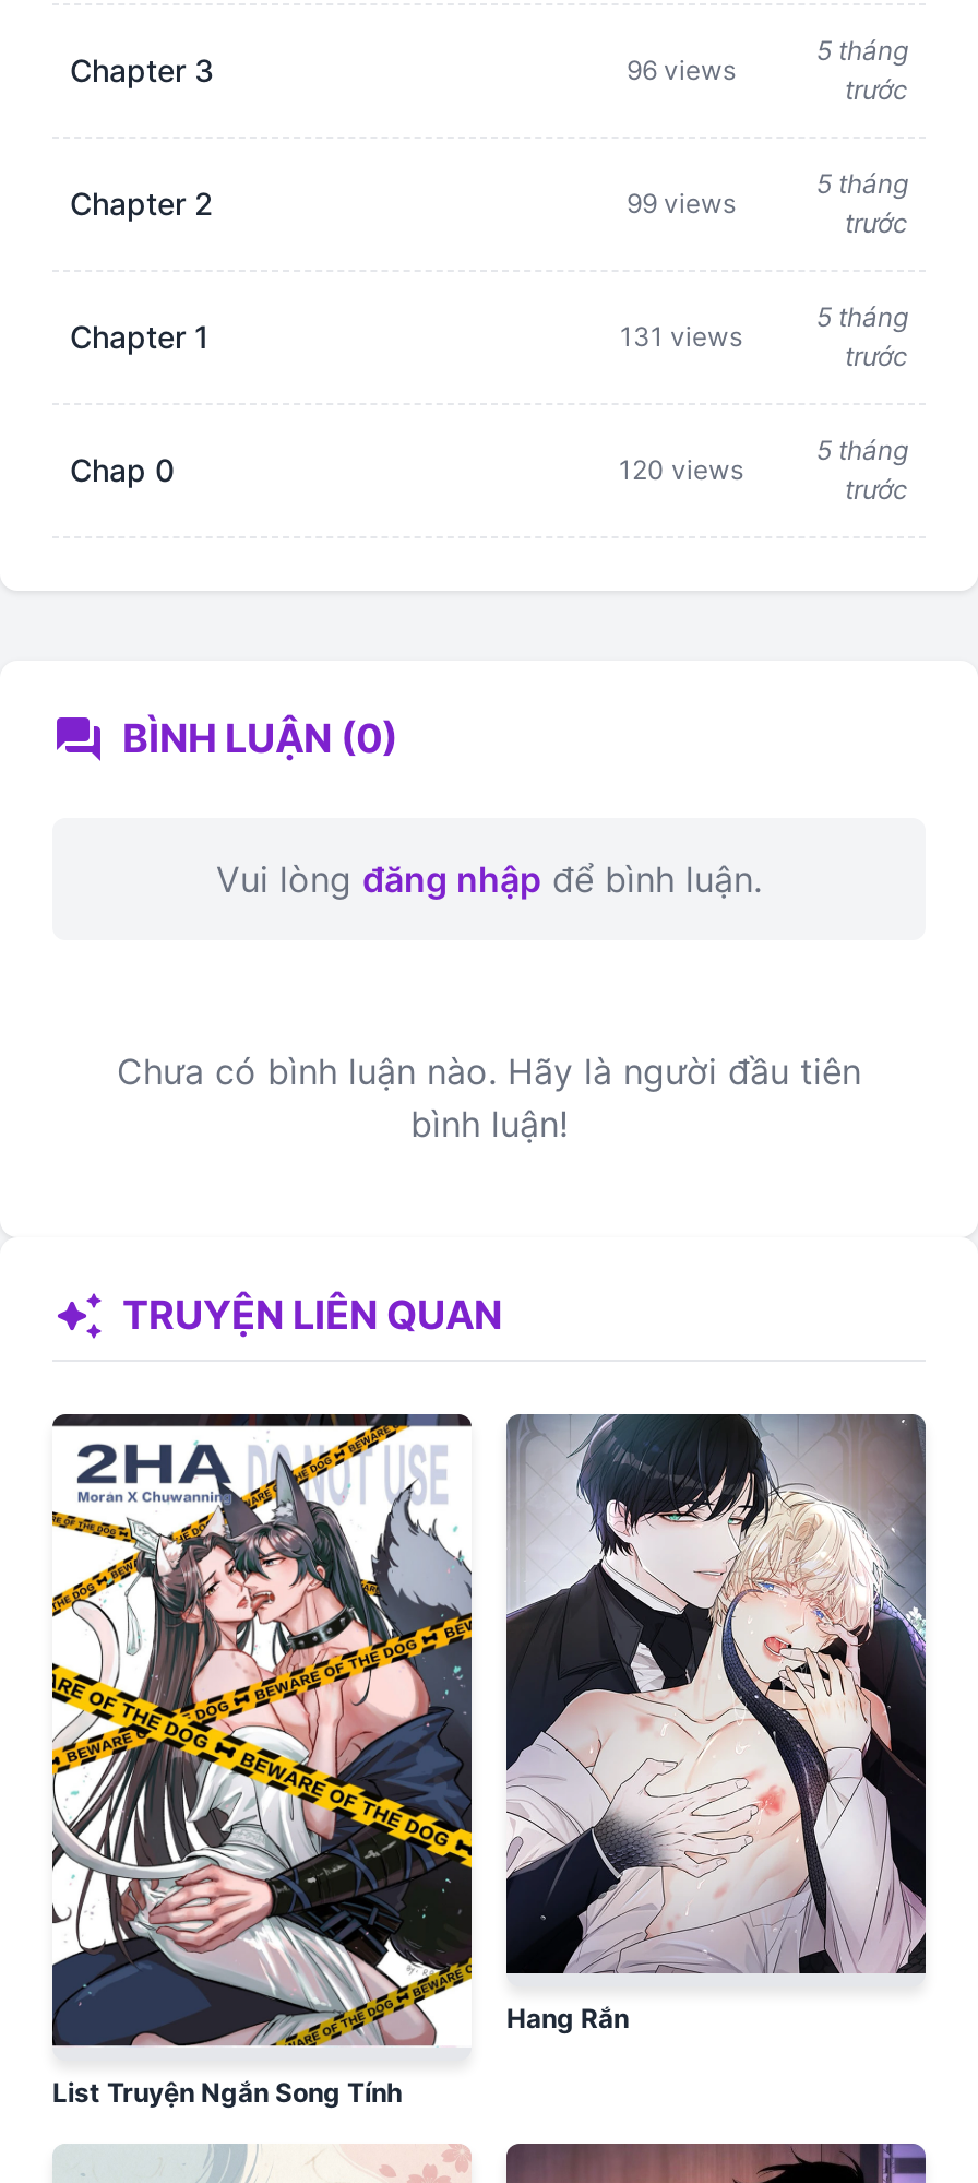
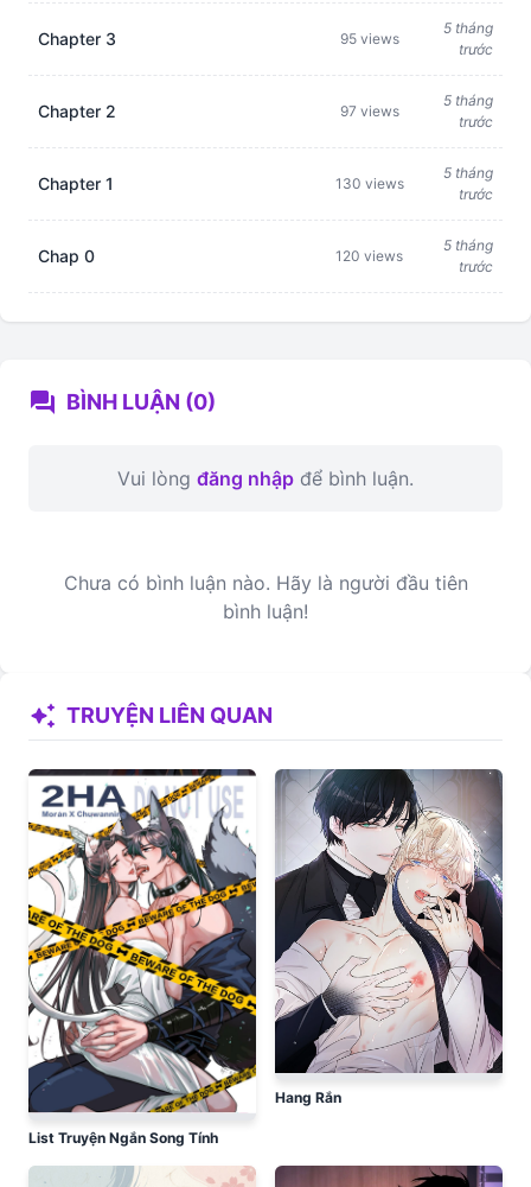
- 96 views
+ 95 views

- 99 views
+ 97 views

- 131 views
+ 130 views
